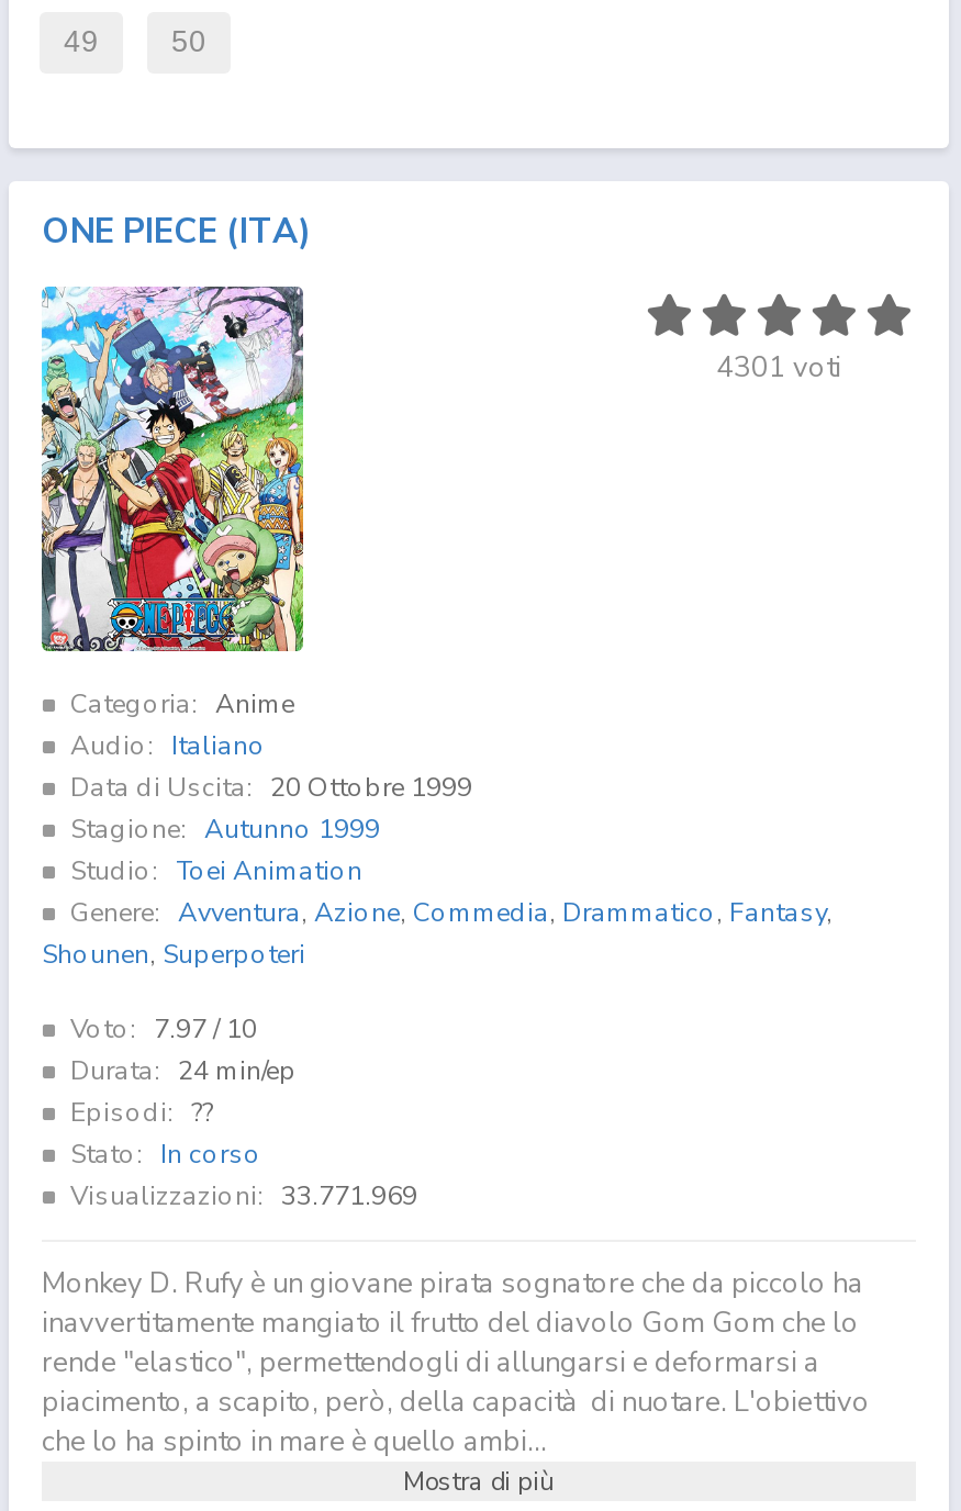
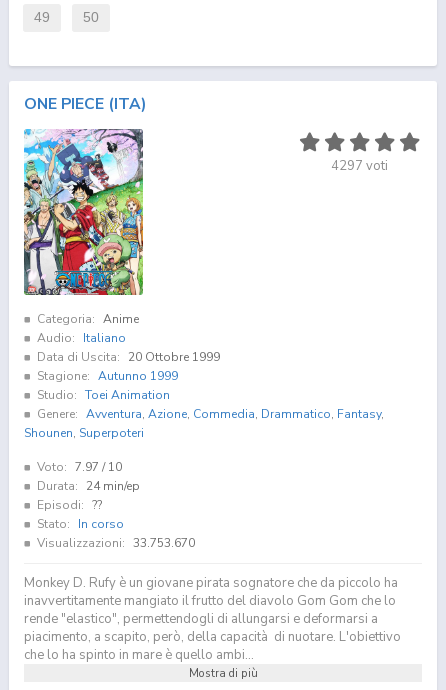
- 4301 voti
+ 4297 voti

- Visualizzazioni: 33.771.969
+ Visualizzazioni: 33.753.670
